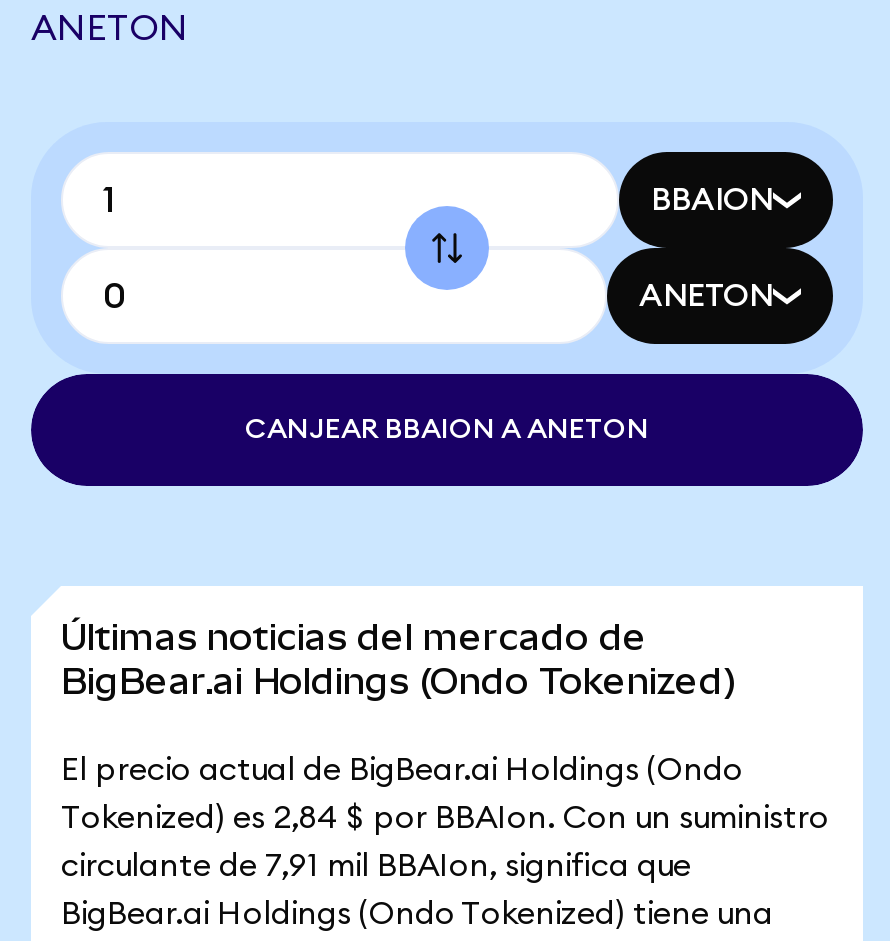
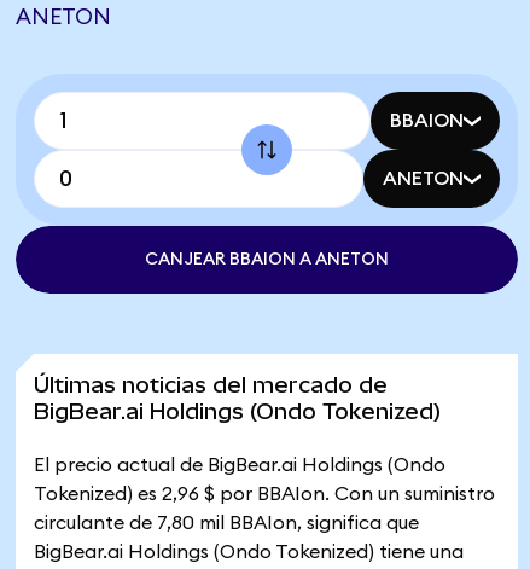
- Tokenized) es 2,84 $ por BBAIon. Con un suministro
+ Tokenized) es 2,96 $ por BBAIon. Con un suministro

- circulante de 7,91 mil BBAIon, significa que
+ circulante de 7,80 mil BBAIon, significa que
